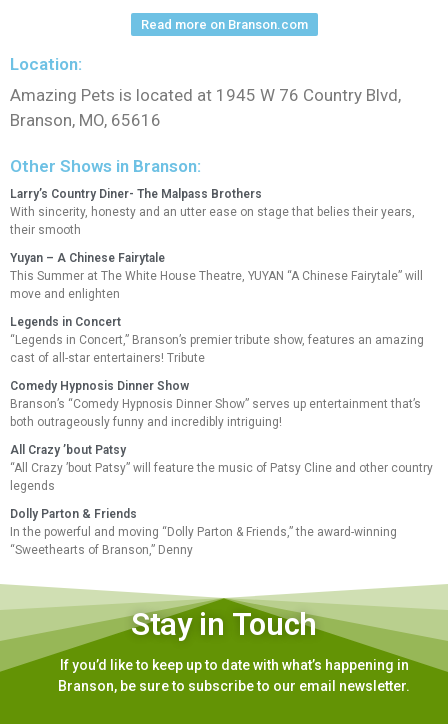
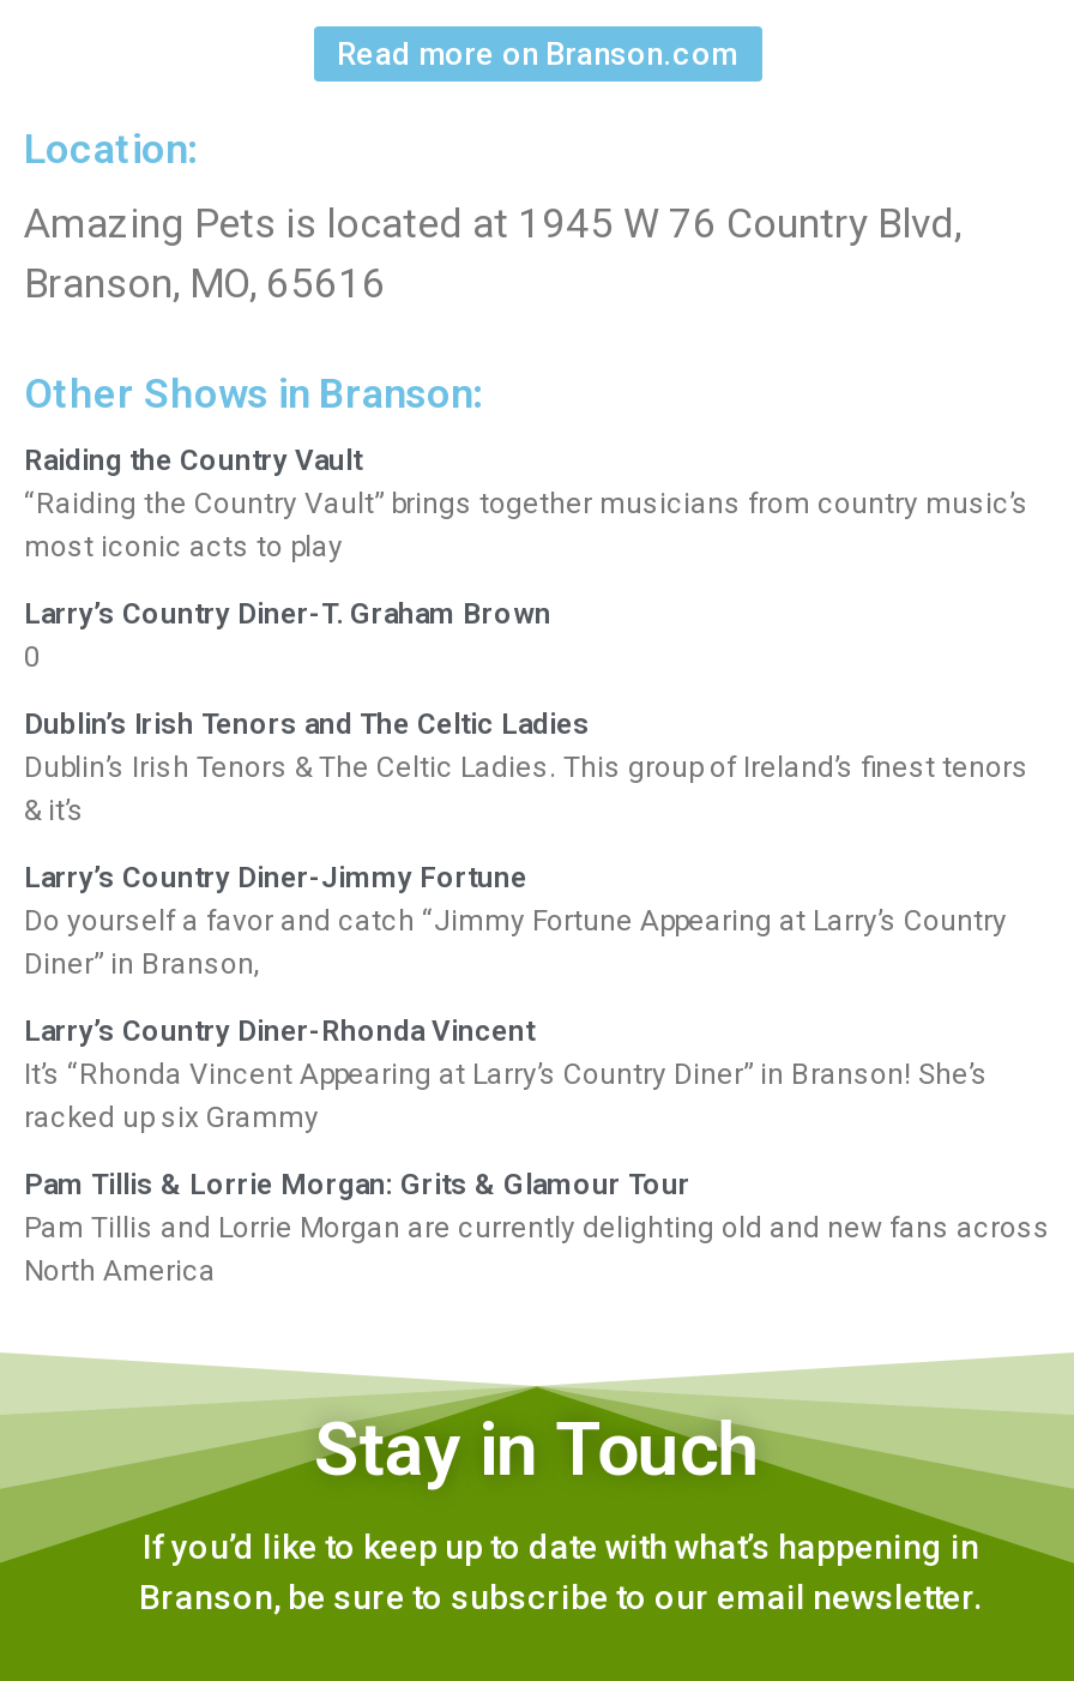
- Larry’s Country Diner- The Malpass Brothers
- With sincerity, honesty and an utter ease on stage that belies their years,
- their smooth
+ Raiding the Country Vault
+ “Raiding the Country Vault” brings together musicians from country music’s
+ most iconic acts to play

- Yuyan – A Chinese Fairytale
- This Summer at The White House Theatre, YUYAN “A Chinese Fairytale” will
- move and enlighten
+ Larry’s Country Diner-T. Graham Brown
+ 0

- Legends in Concert
- “Legends in Concert,” Branson’s premier tribute show, features an amazing
- cast of all-star entertainers! Tribute
+ Dublin’s Irish Tenors and The Celtic Ladies
+ Dublin’s Irish Tenors & The Celtic Ladies. This group of Ireland’s finest tenors
+ & it’s

- Comedy Hypnosis Dinner Show
- Branson’s “Comedy Hypnosis Dinner Show” serves up entertainment that’s
- both outrageously funny and incredibly intriguing!
+ Larry’s Country Diner-Jimmy Fortune
+ Do yourself a favor and catch “Jimmy Fortune Appearing at Larry’s Country
+ Diner” in Branson,

- All Crazy ’bout Patsy
- “All Crazy ’bout Patsy” will feature the music of Patsy Cline and other country
- legends
+ Larry’s Country Diner-Rhonda Vincent
+ It’s “Rhonda Vincent Appearing at Larry’s Country Diner” in Branson! She’s
+ racked up six Grammy

- Dolly Parton & Friends
- In the powerful and moving “Dolly Parton & Friends,” the award-winning
- “Sweethearts of Branson,” Denny
+ Pam Tillis & Lorrie Morgan: Grits & Glamour Tour
+ Pam Tillis and Lorrie Morgan are currently delighting old and new fans across
+ North America
